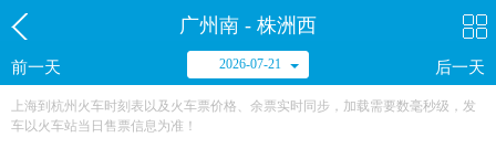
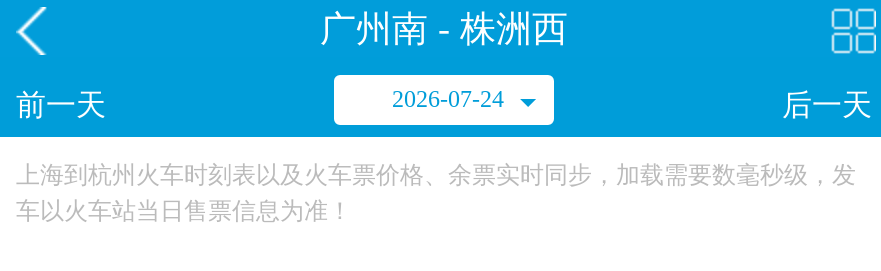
- 2026-07-21
+ 2026-07-24
